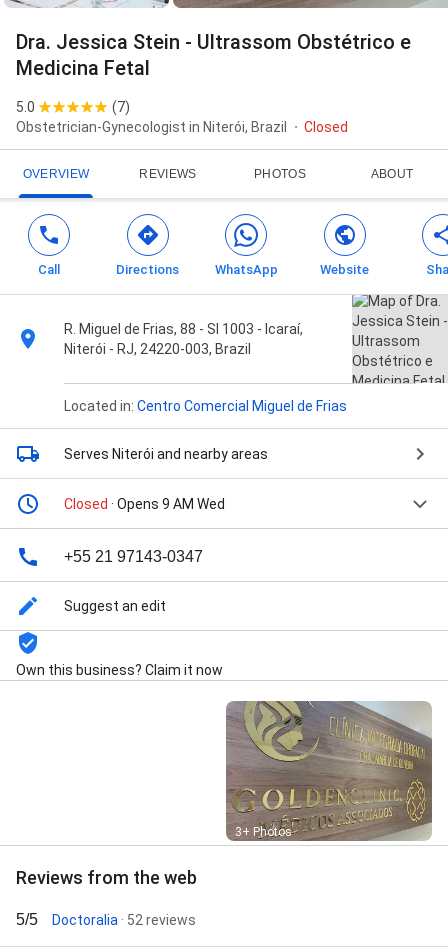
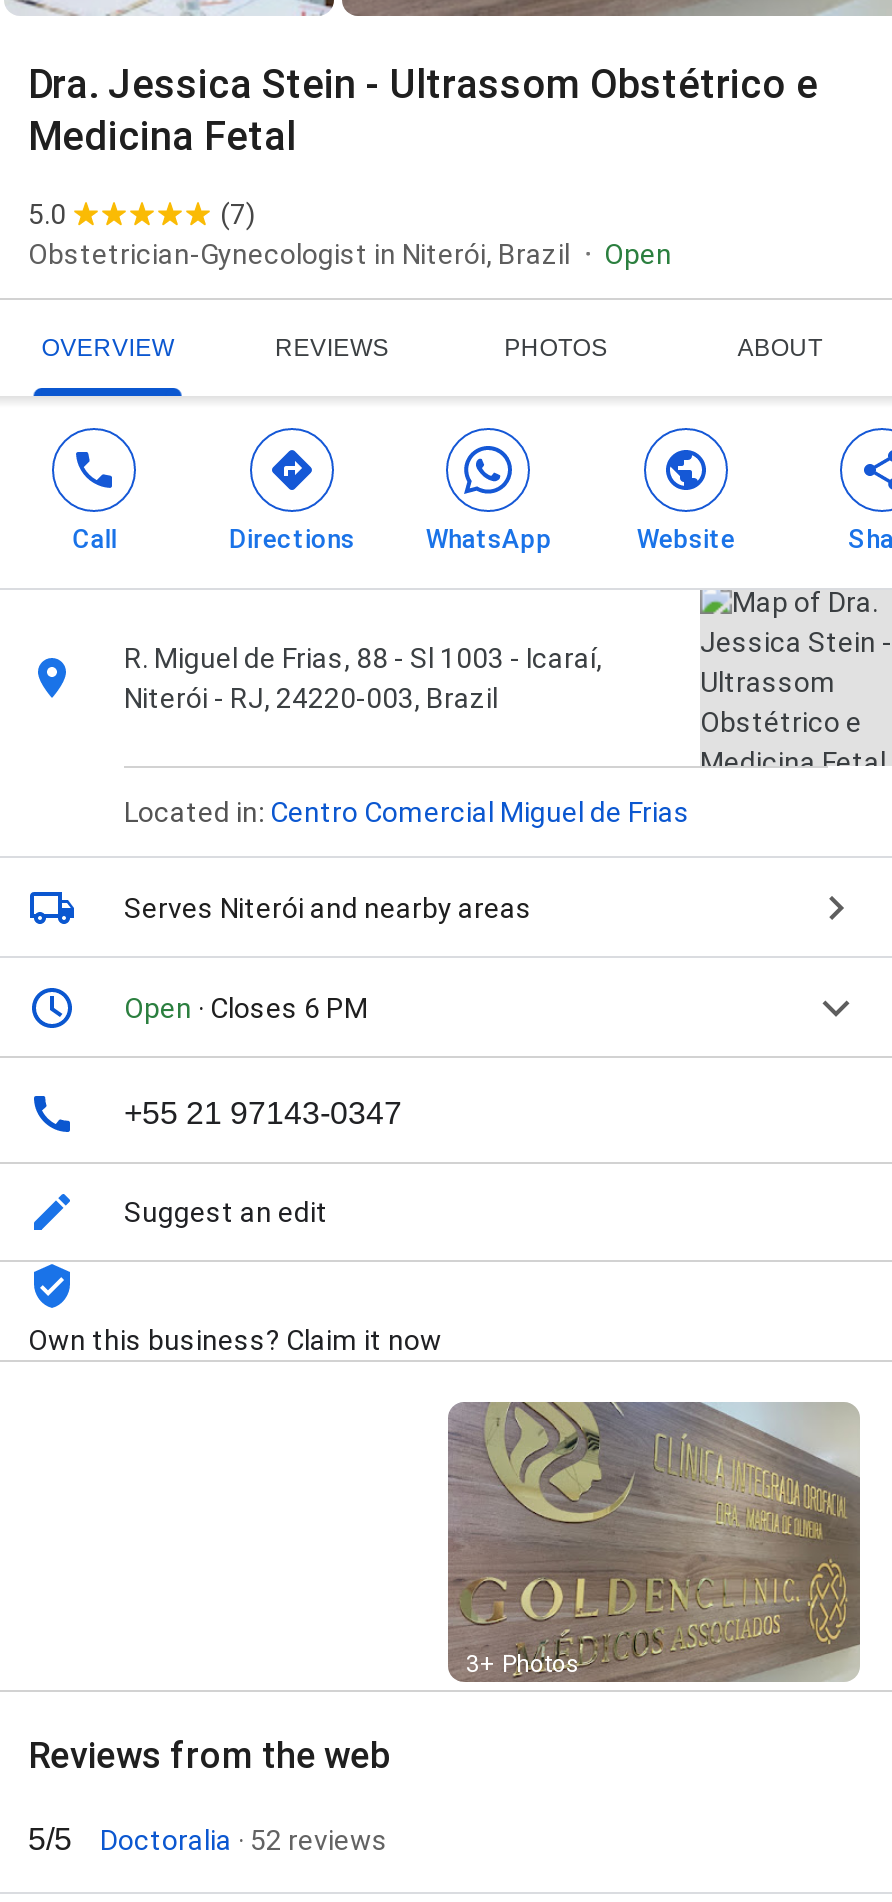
- Closed
+ Open

- Closed · Opens 9 AM Wed
+ Open · Closes 6 PM
